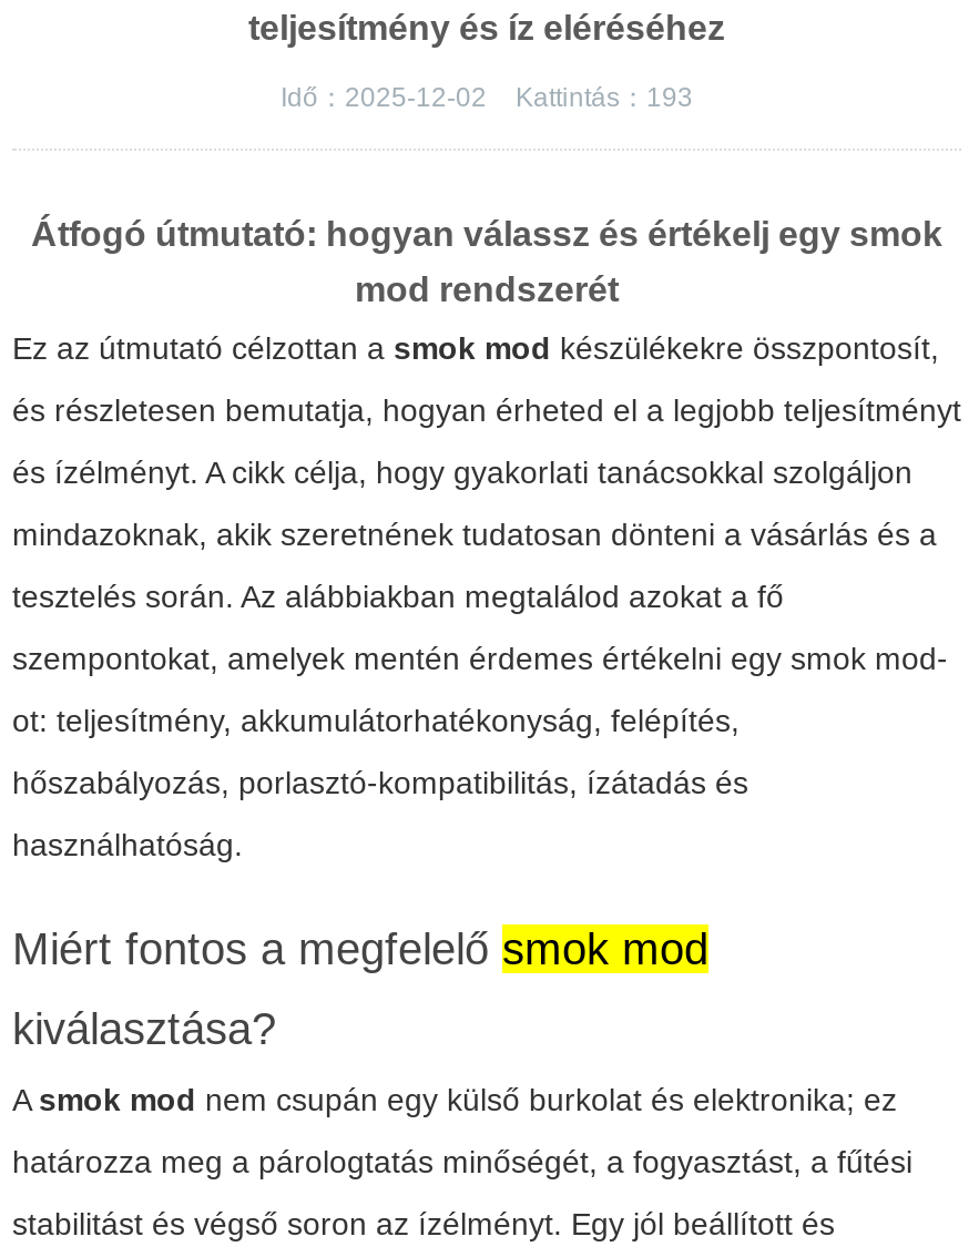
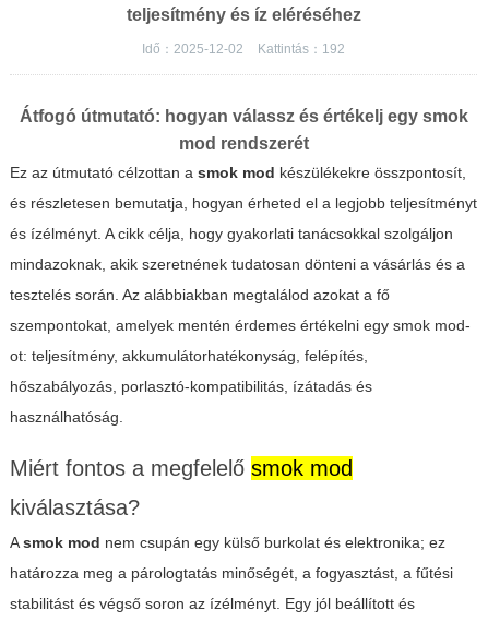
- Idő：2025-12-02 Kattintás：193
+ Idő：2025-12-02 Kattintás：192
